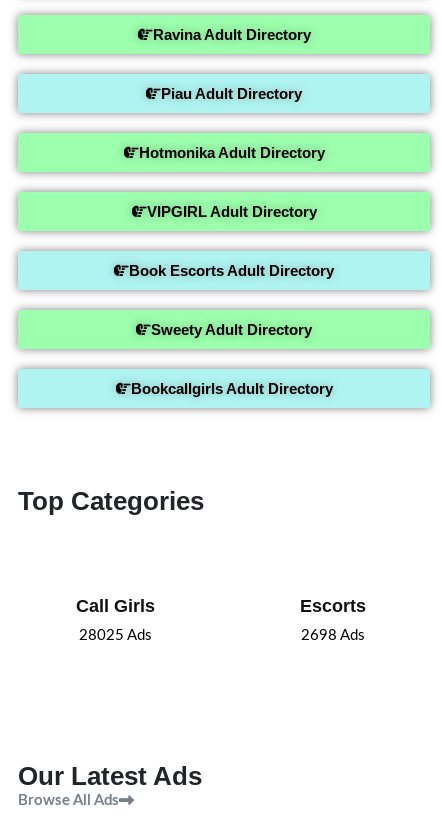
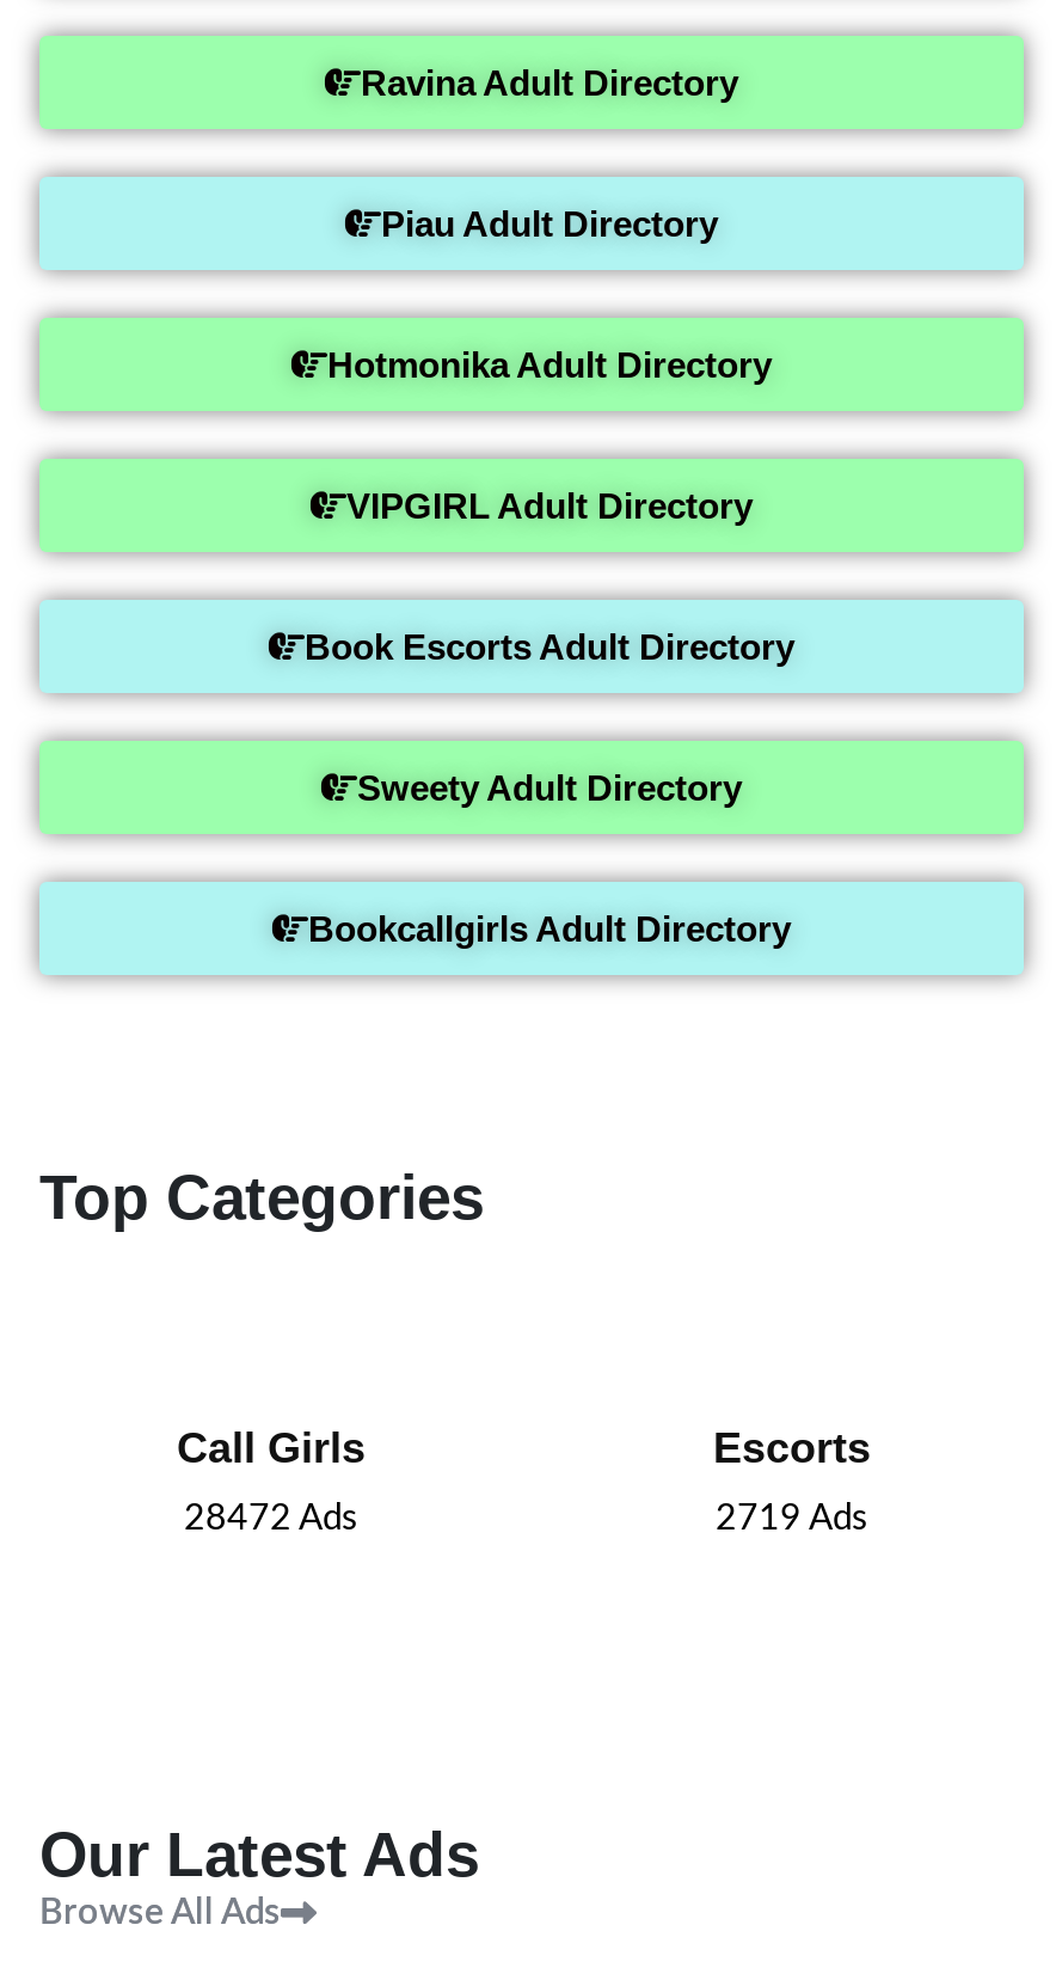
- 28025 Ads
+ 28472 Ads

- 2698 Ads
+ 2719 Ads
